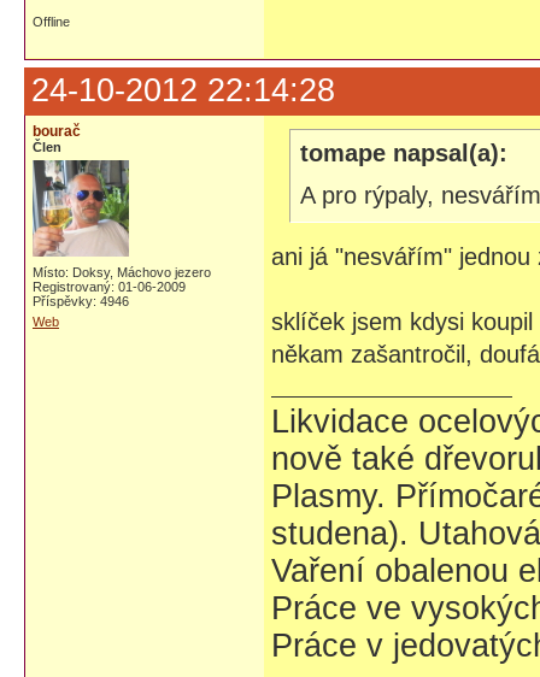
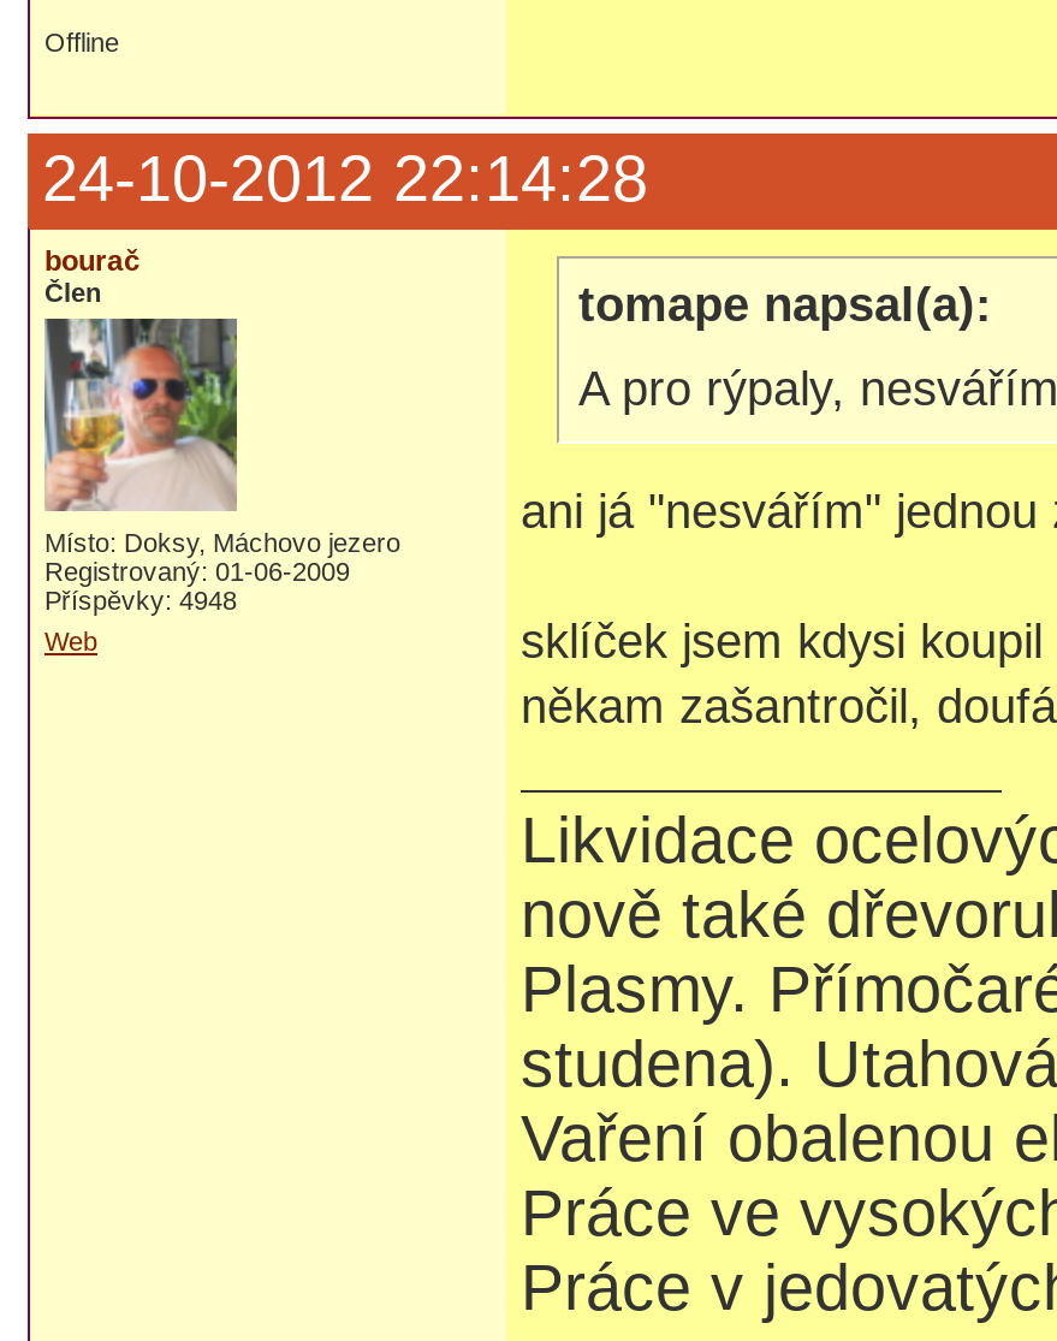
- Příspěvky: 4946
+ Příspěvky: 4948
